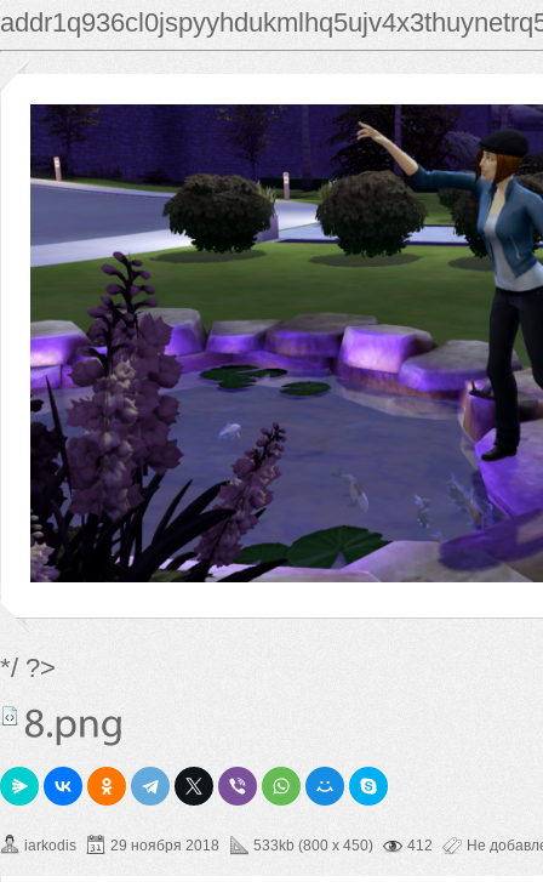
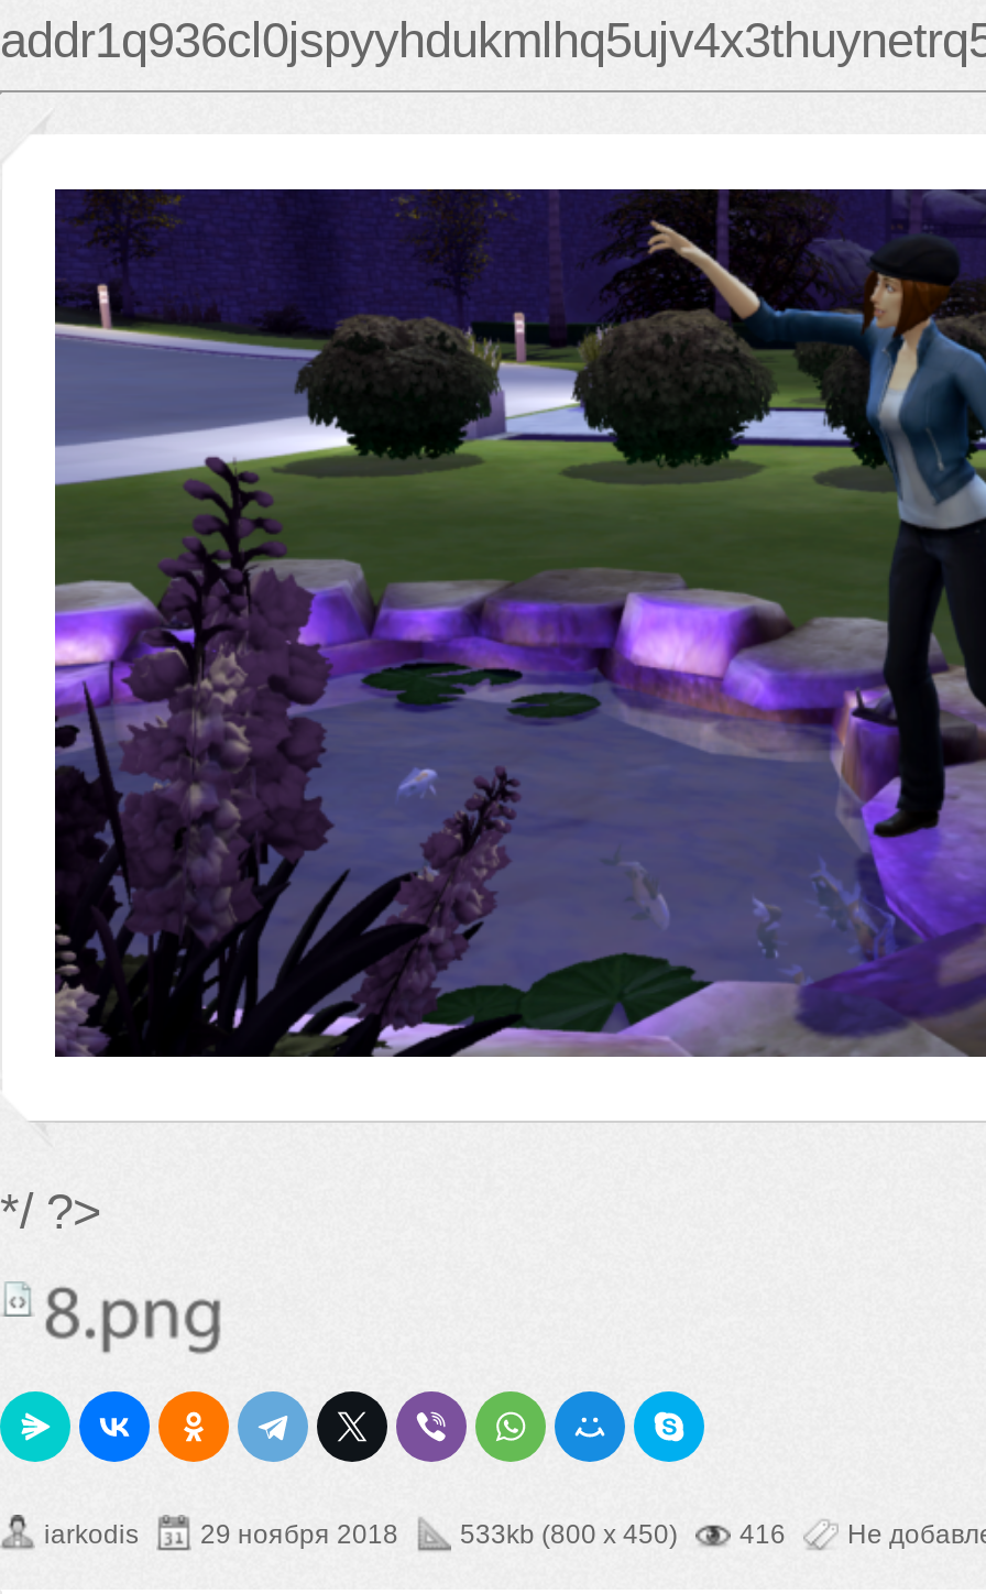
- 412
+ 416
